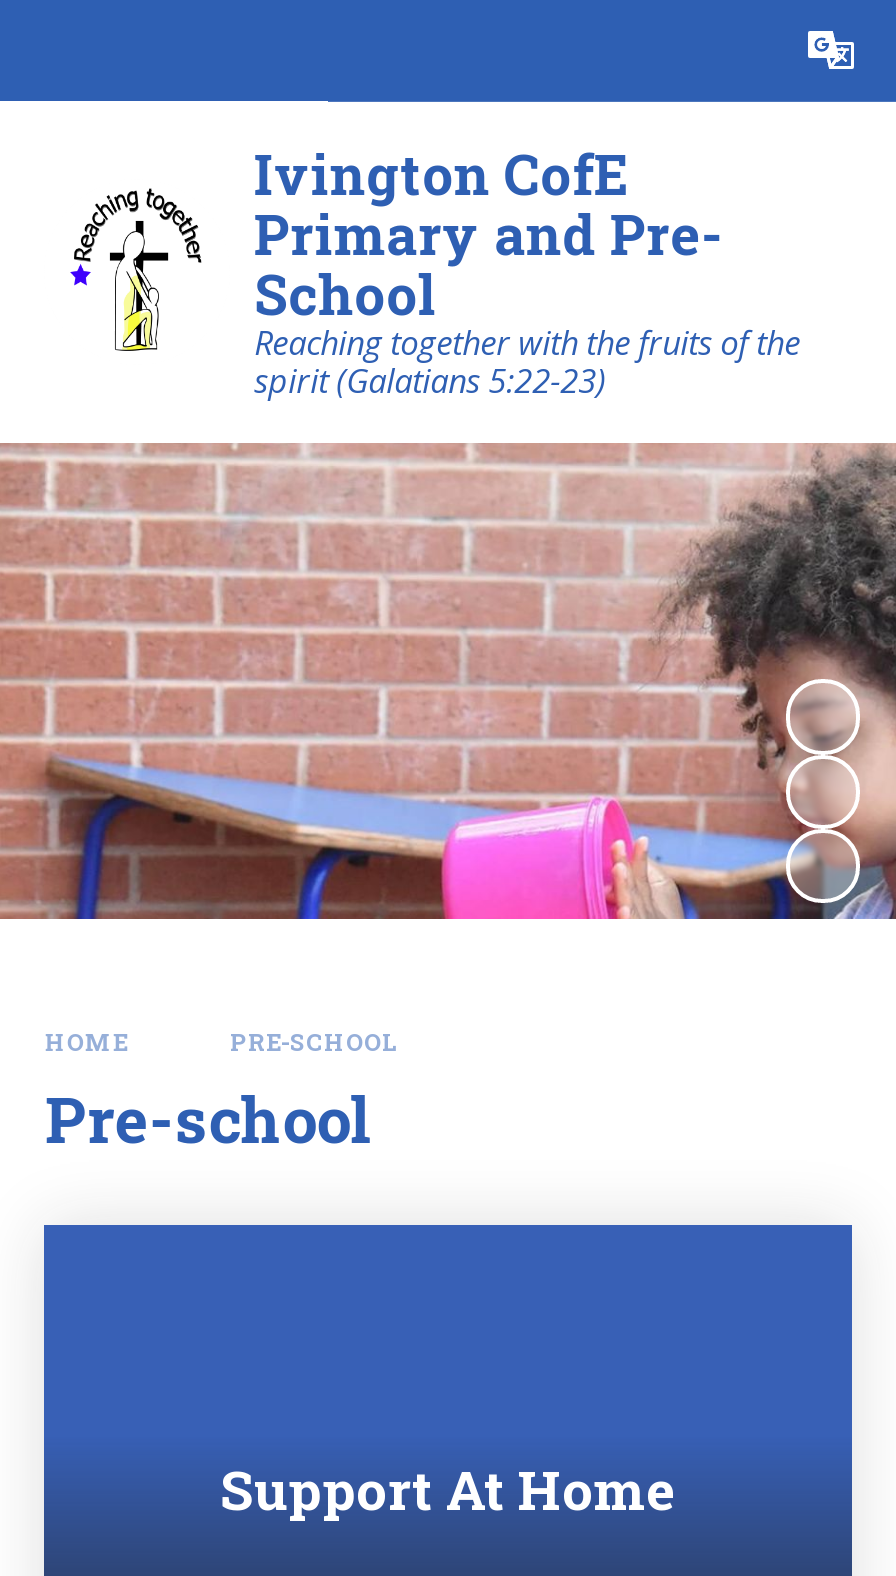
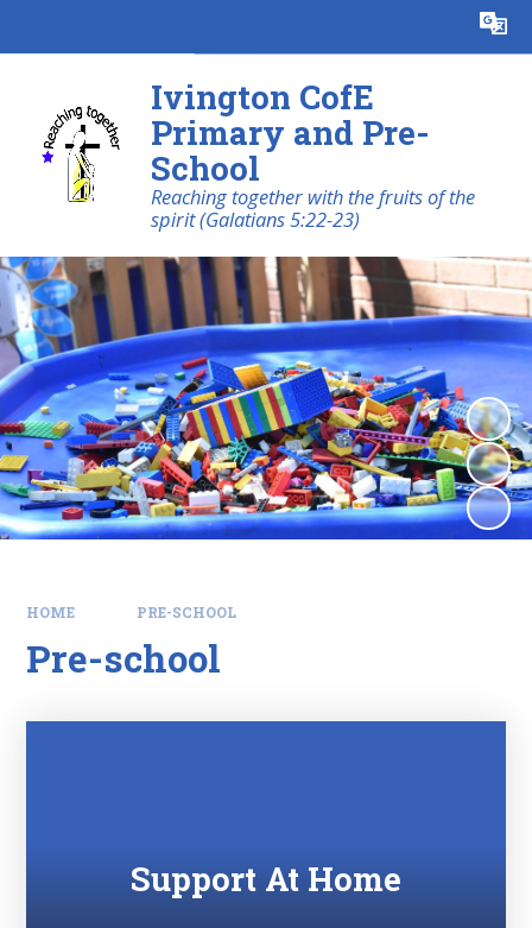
- [image]
+ [image]
